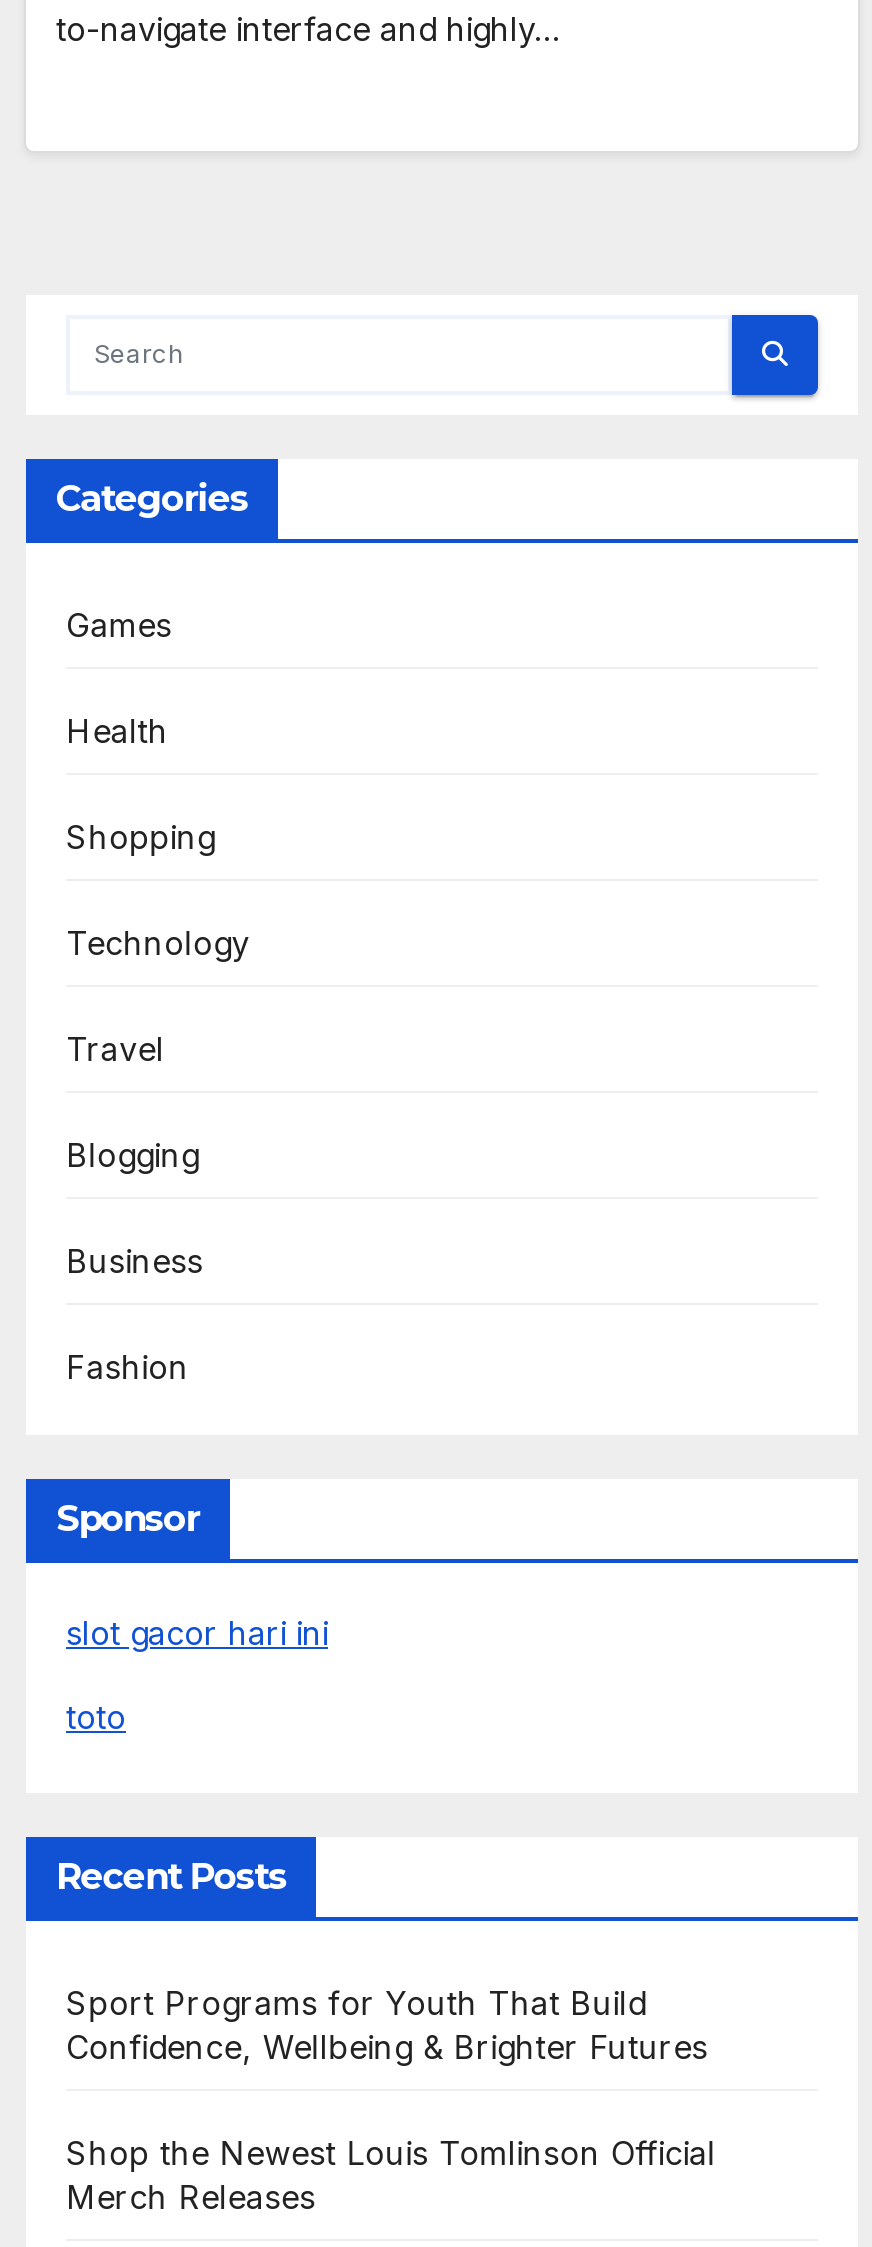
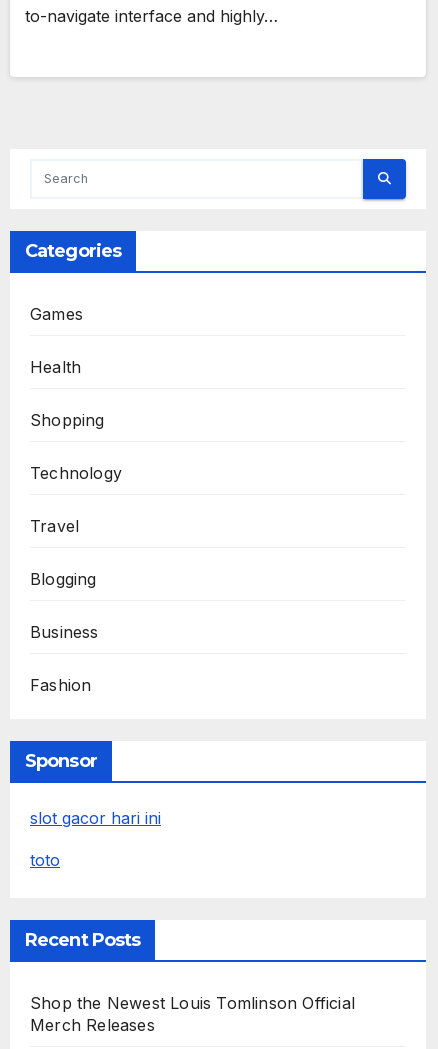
- Sport Programs for Youth That Build
- Confidence, Wellbeing & Brighter Futures
